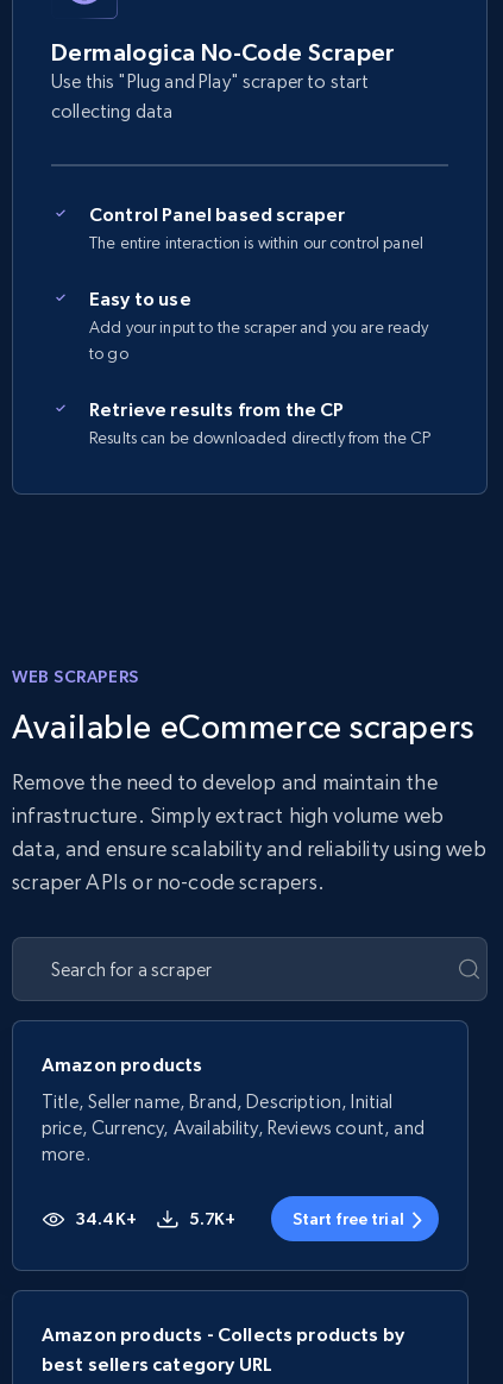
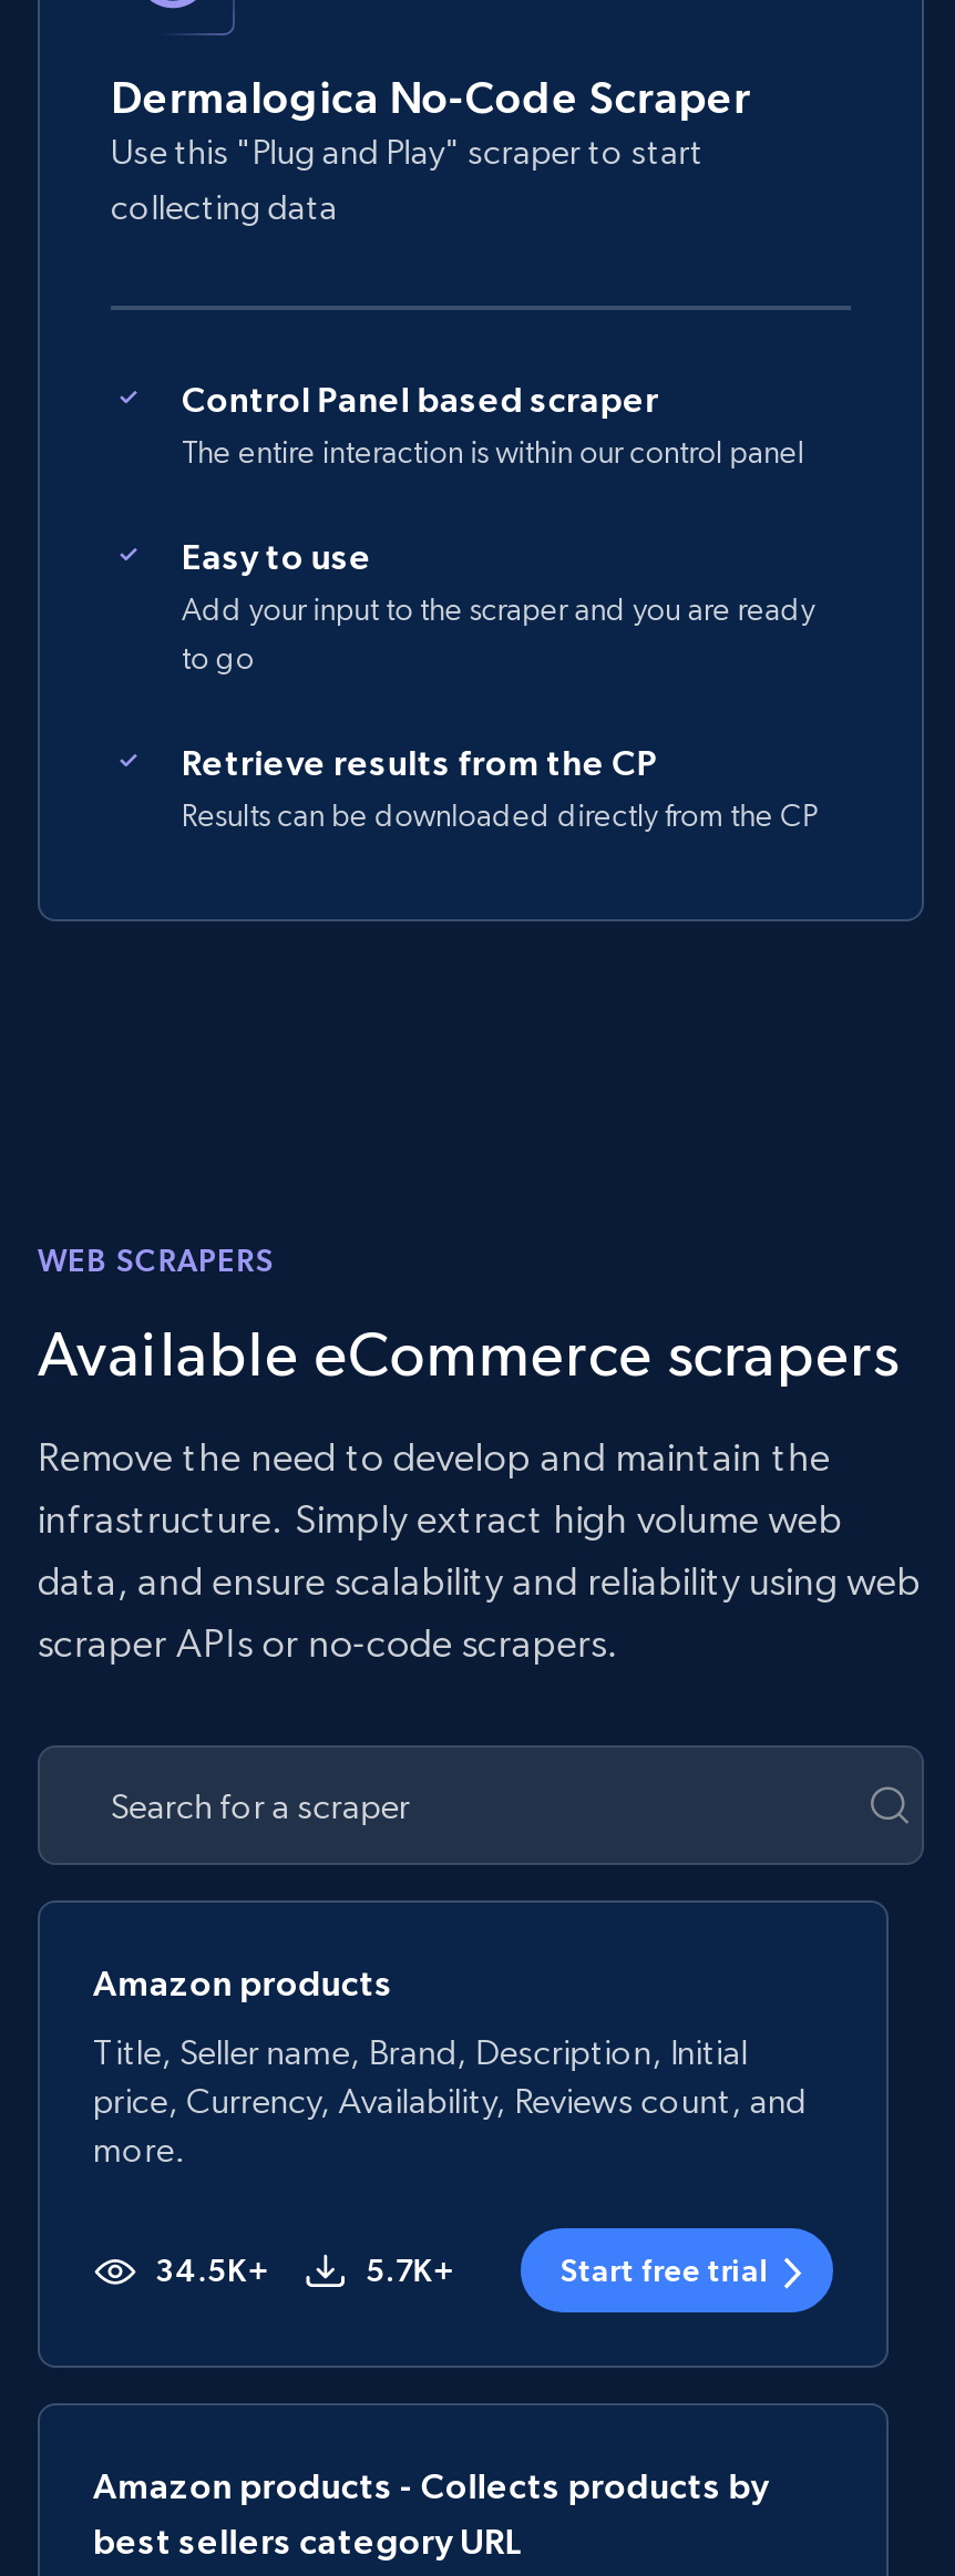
- 34.4K+
+ 34.5K+
